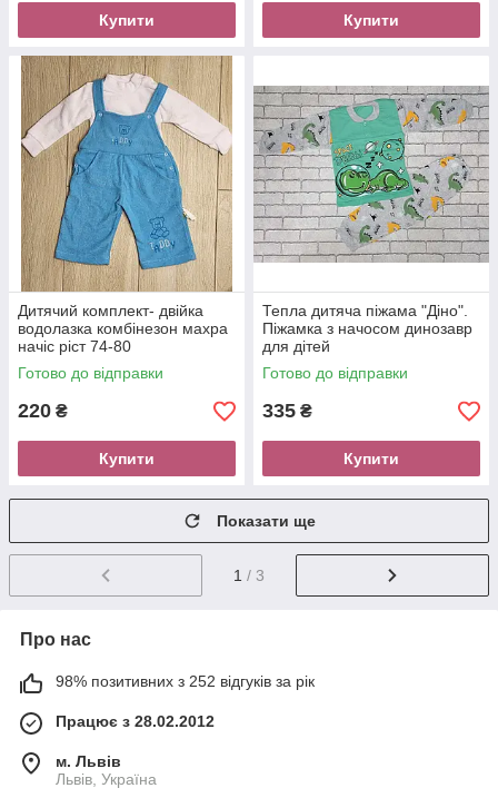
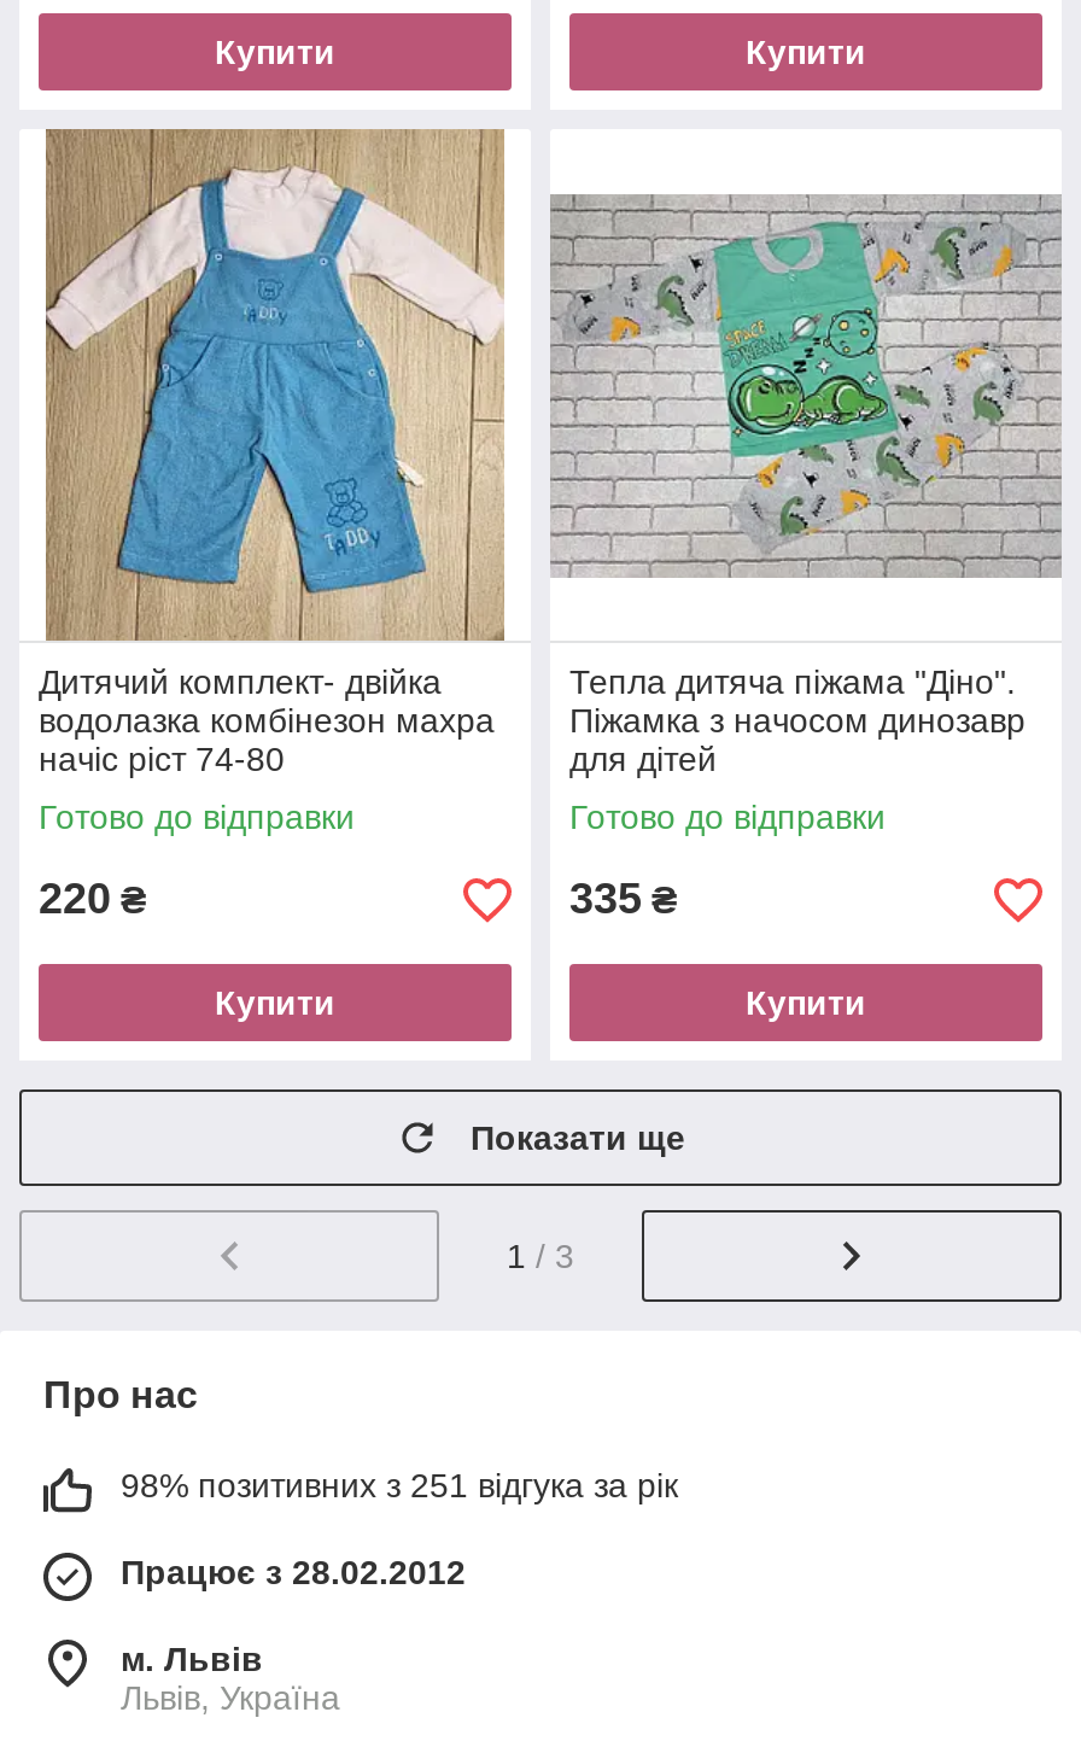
- 98% позитивних з 252 відгуків за рік
+ 98% позитивних з 251 відгука за рік
